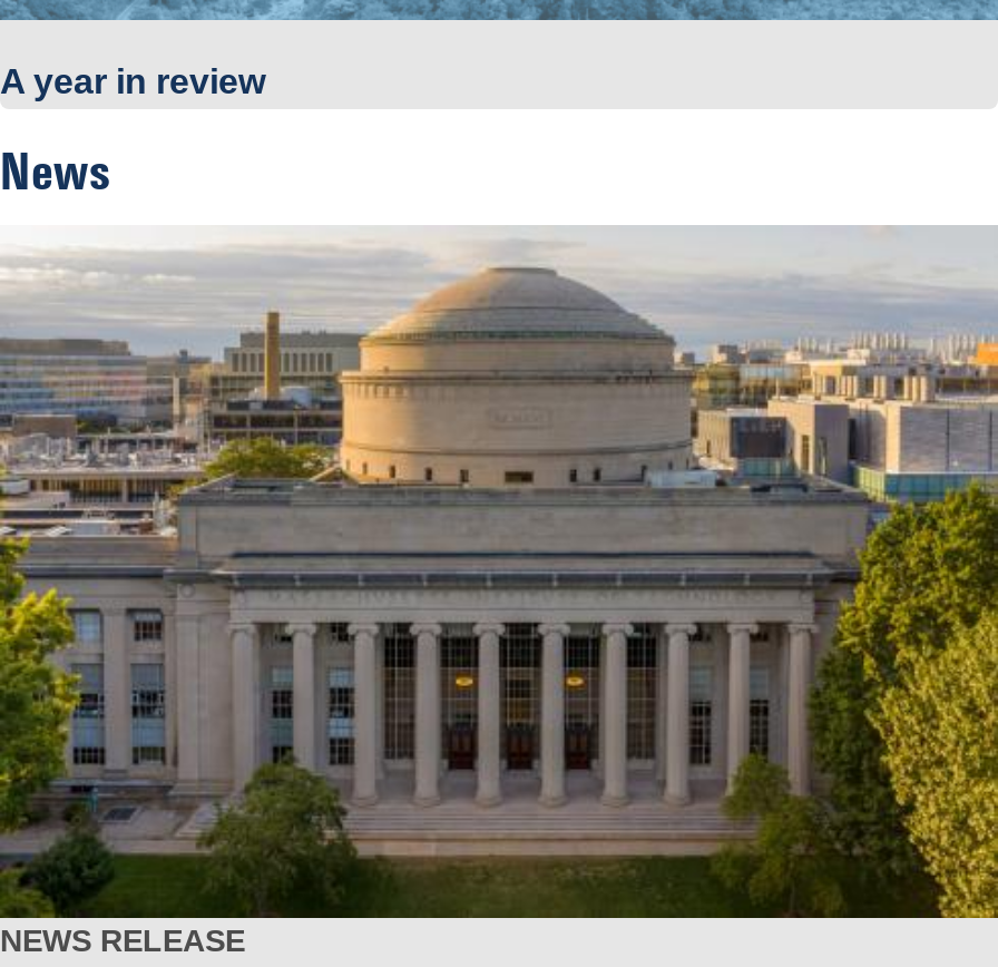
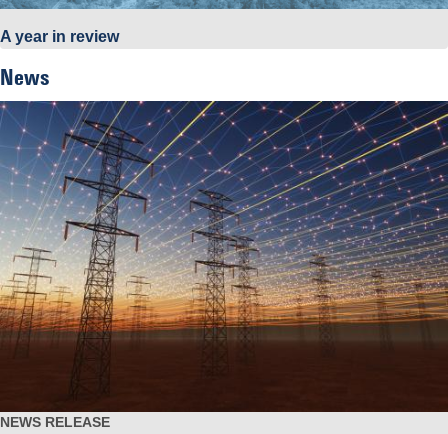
- [image]
+ [image]
